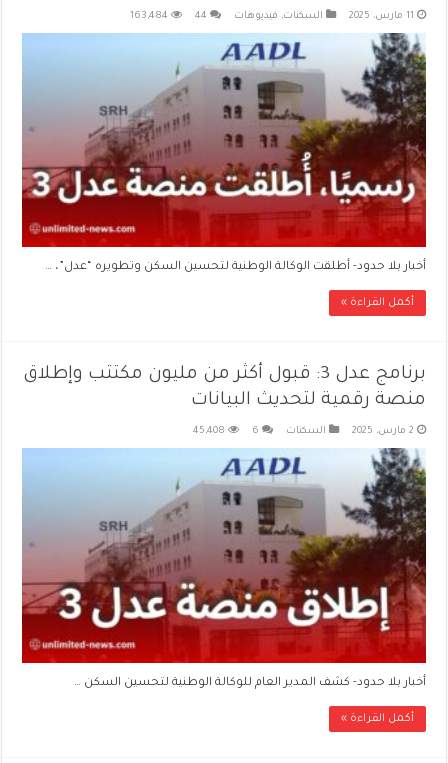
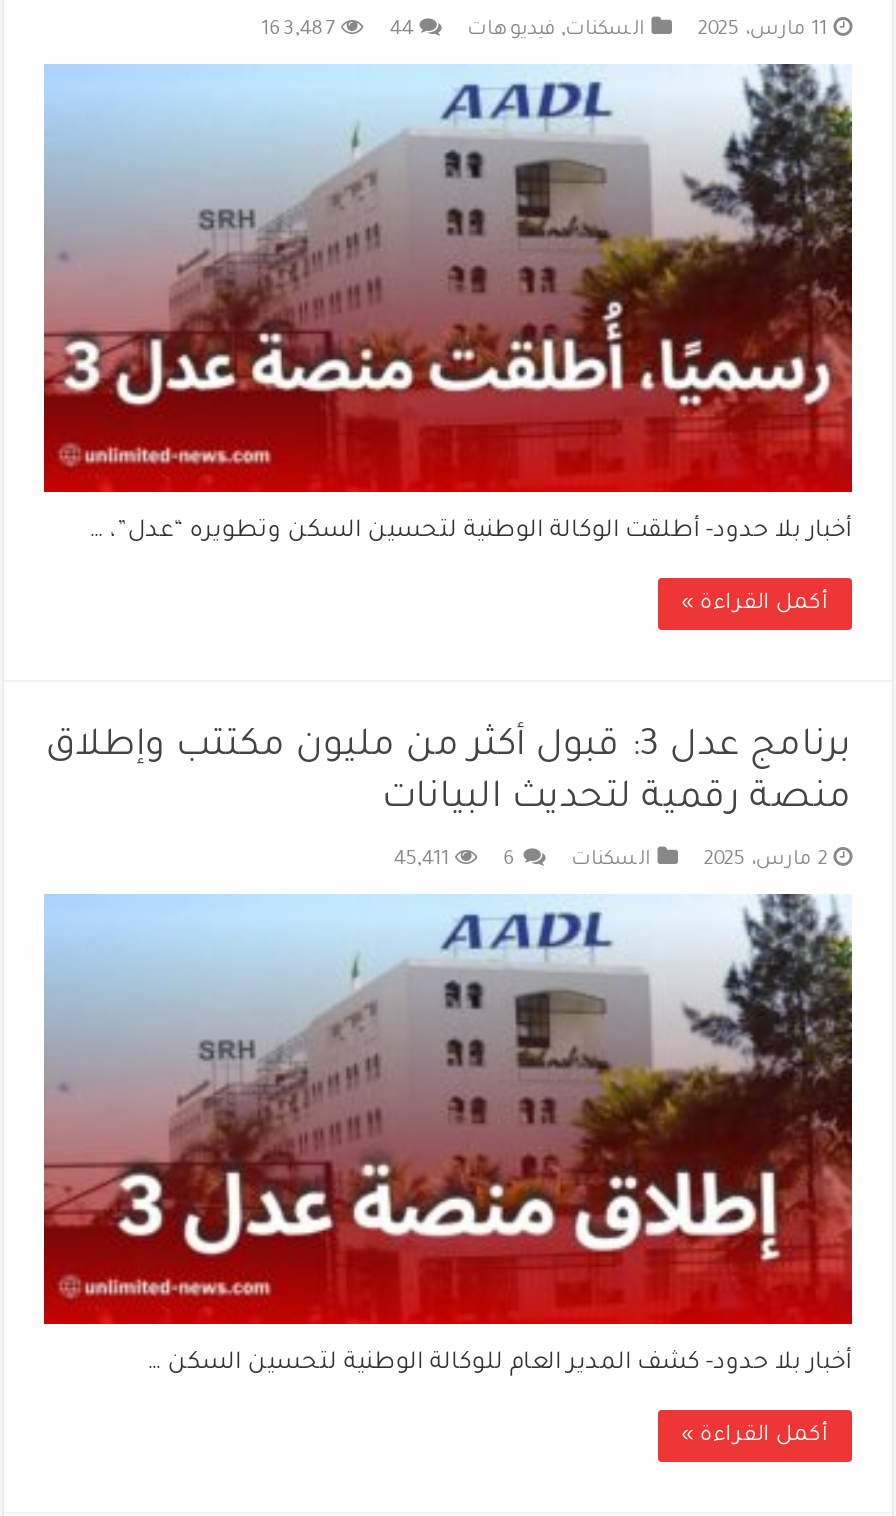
- 163,484
+ 163,487

- 45,408
+ 45,411
